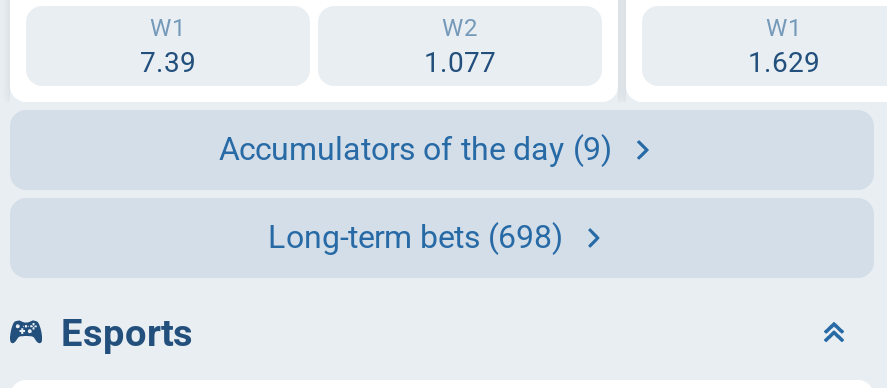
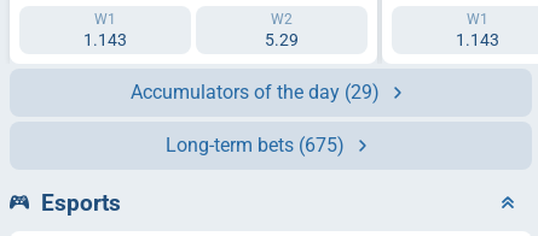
- 7.39
+ 1.143

- 1.077
+ 5.29

- 1.629
+ 1.143

- Accumulators of the day (9)
+ Accumulators of the day (29)

- Long-term bets (698)
+ Long-term bets (675)
